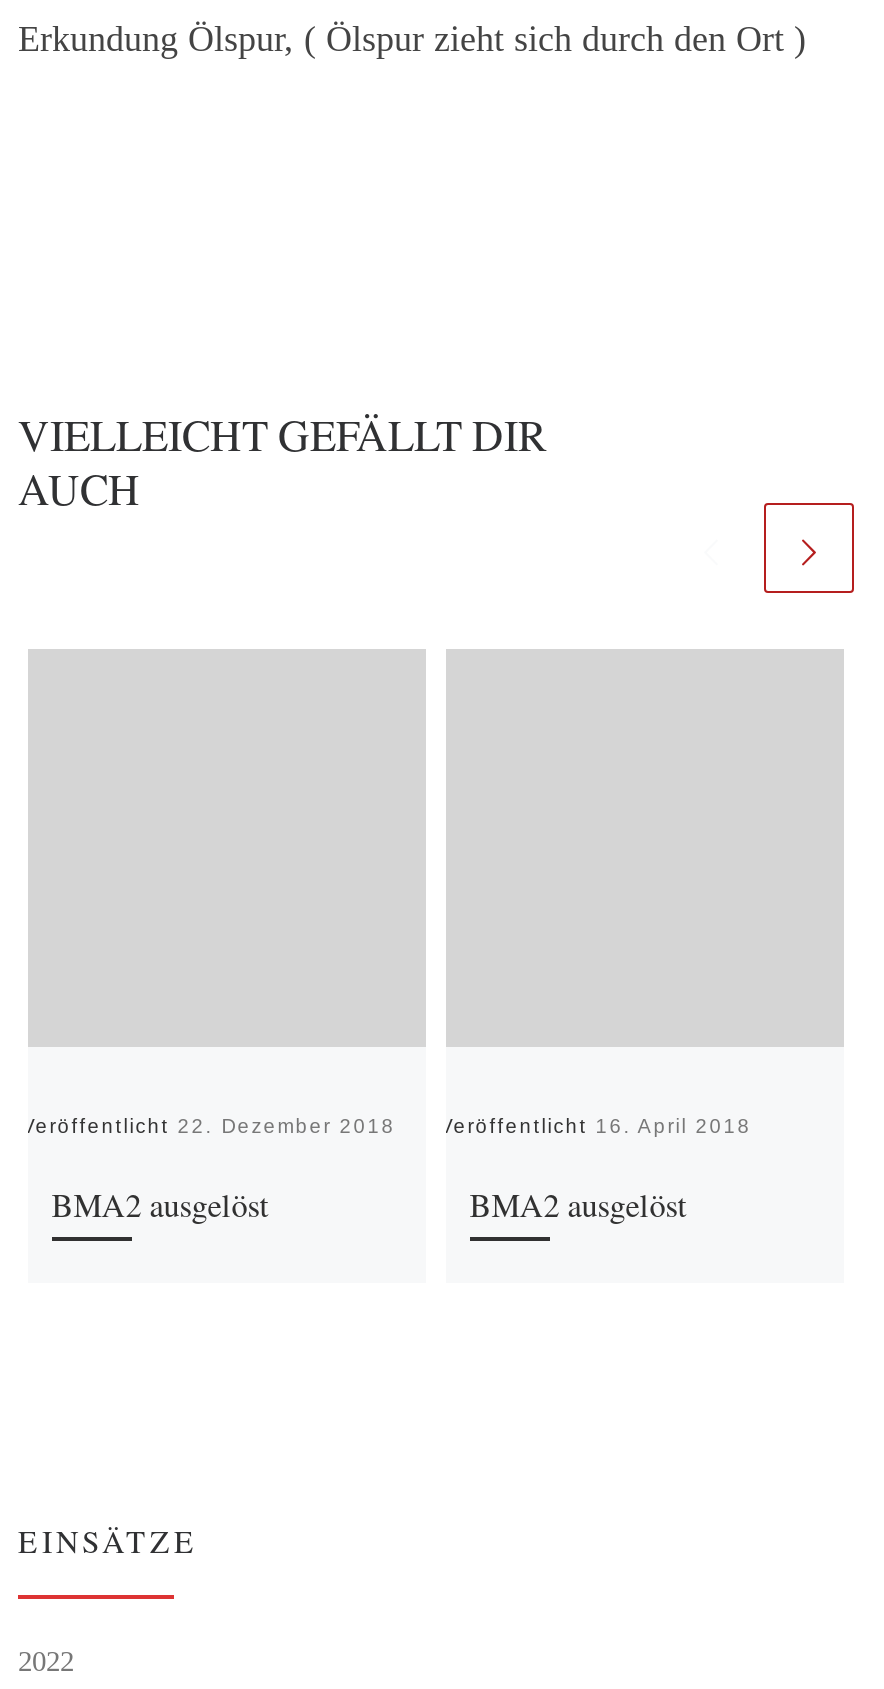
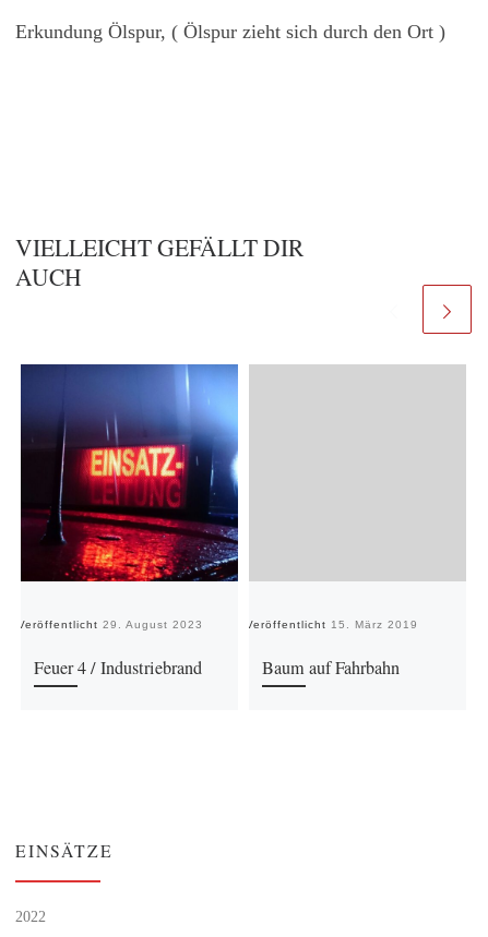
+ [image]

- Veröffentlicht 22. Dezember 2018
+ Veröffentlicht 29. August 2023

- Veröffentlicht 16. April 2018
+ Veröffentlicht 15. März 2019

- BMA2 ausgelöst
+ Feuer 4 / Industriebrand

- BMA2 ausgelöst
+ Baum auf Fahrbahn
